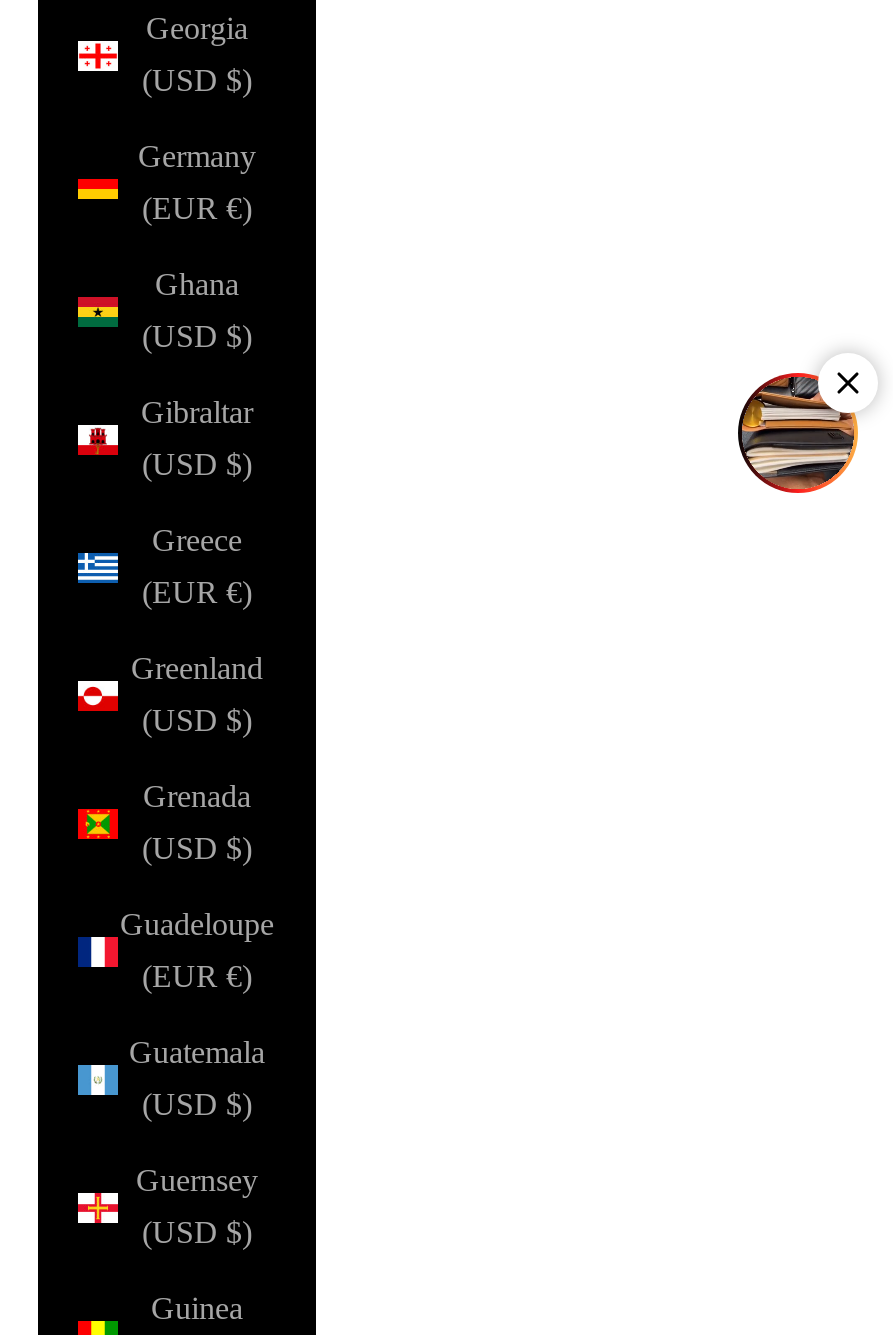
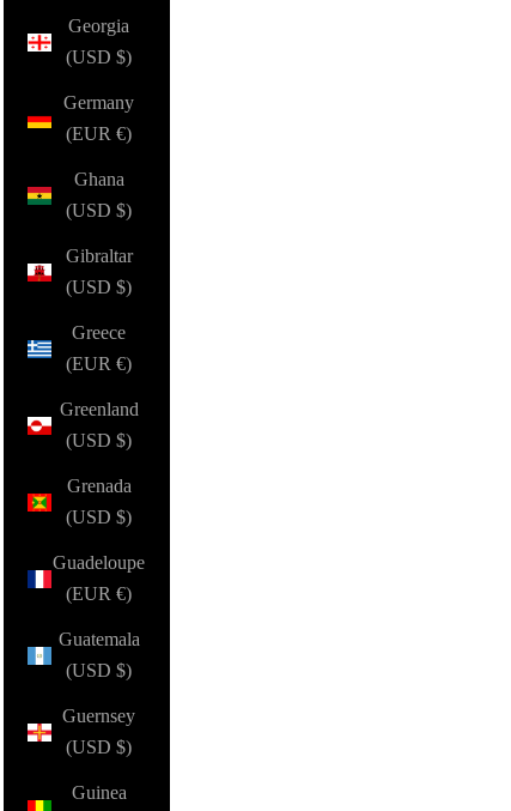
- [image]
